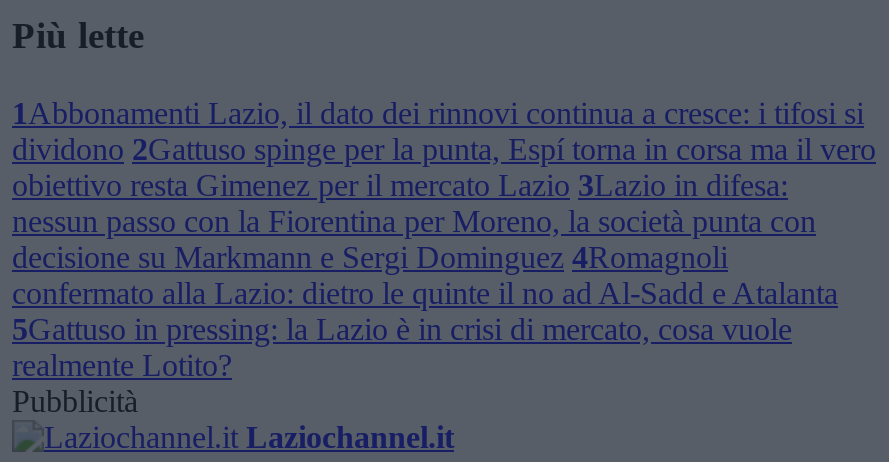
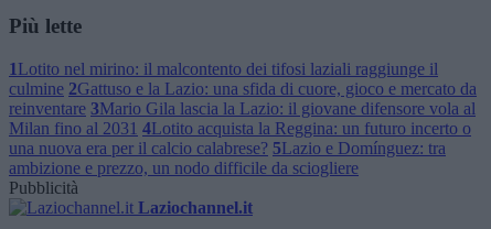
- 1 Abbonamenti Lazio, il dato dei rinnovi continua a cresce: i tifosi si
- dividono 2Gattuso spinge per la punta, Espí torna in corsa ma il vero
- obiettivo resta Gimenez per il mercato Lazio 3Lazio in difesa:
- nessun passo con la Fiorentina per Moreno, la società punta con
- decisione su Markmann e Sergi Dominguez 4Romagnoli
- confermato alla Lazio: dietro le quinte il no ad Al-Sadd e Atalanta
- 5Gattuso in pressing: la Lazio è in crisi di mercato, cosa vuole
- realmente Lotito?
+ 1 Lotito nel mirino: il malcontento dei tifosi laziali raggiunge il
+ culmine 2Gattuso e la Lazio: una sfida di cuore, gioco e mercato da
+ reinventare 3Mario Gila lascia la Lazio: il giovane difensore vola al
+ Milan fino al 2031 4Lotito acquista la Reggina: un futuro incerto o
+ una nuova era per il calcio calabrese? 5Lazio e Domínguez: tra
+ ambizione e prezzo, un nodo difficile da sciogliere
